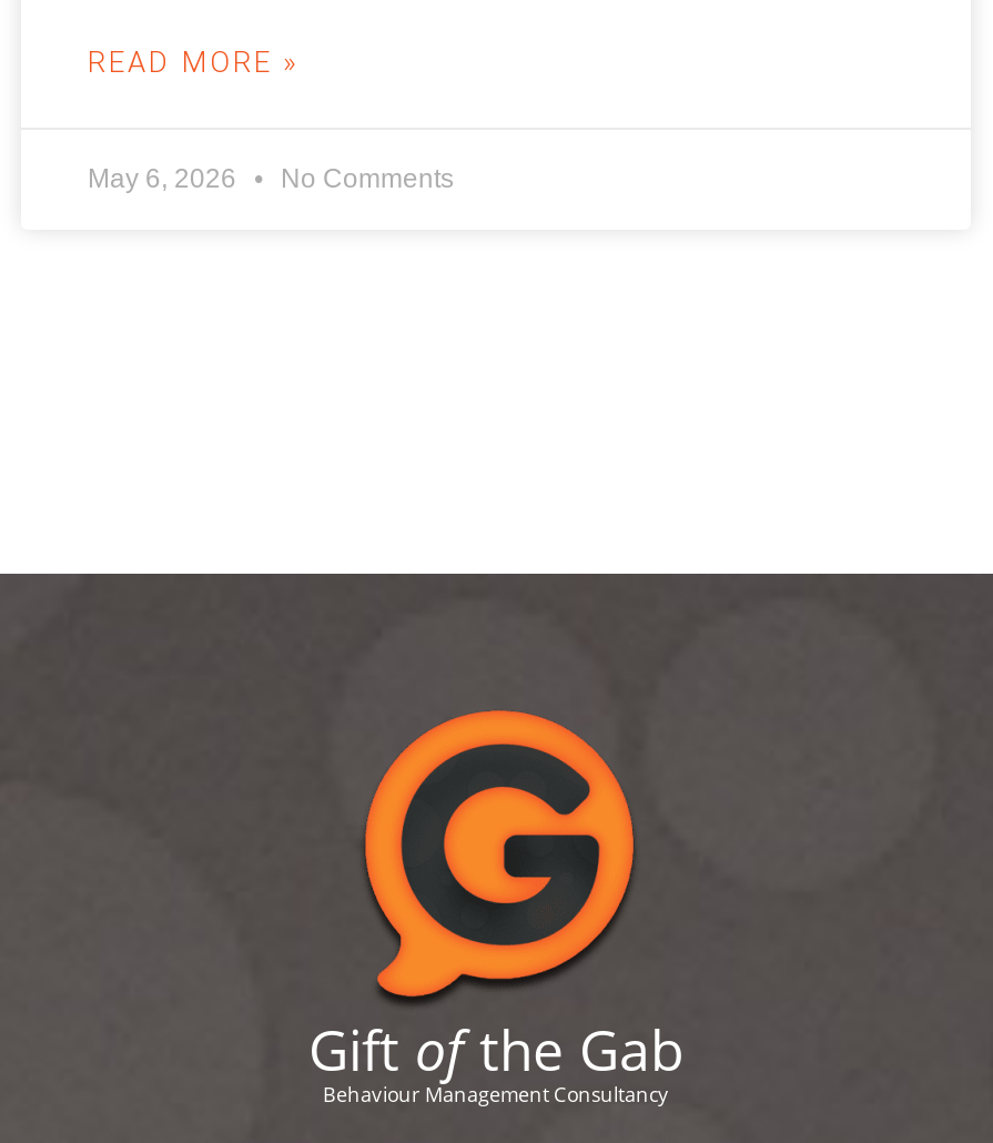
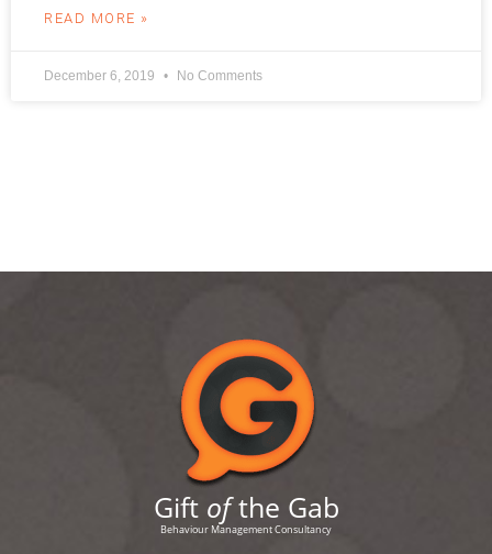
- May 6, 2026 No Comments
+ December 6, 2019 No Comments
